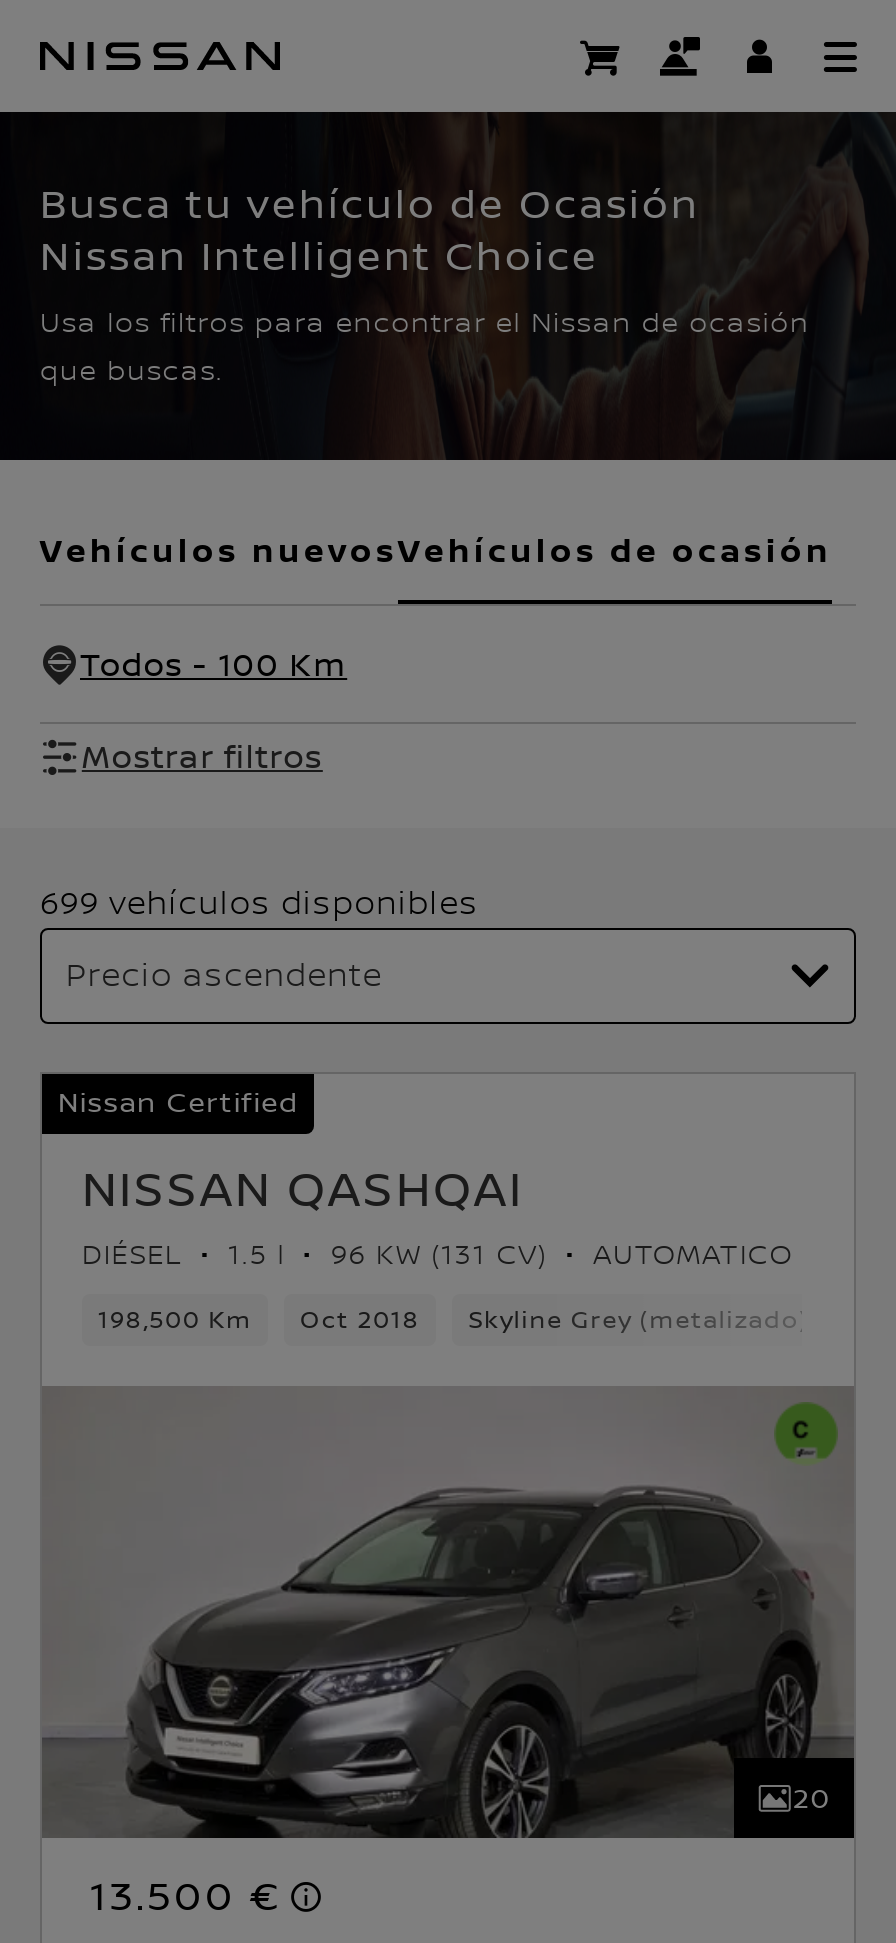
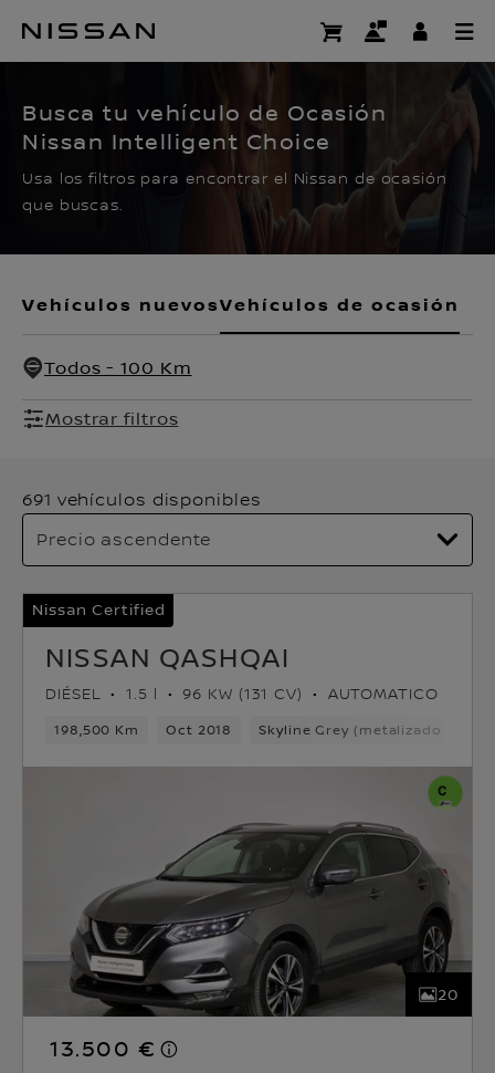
- 699 vehículos disponibles
+ 691 vehículos disponibles
